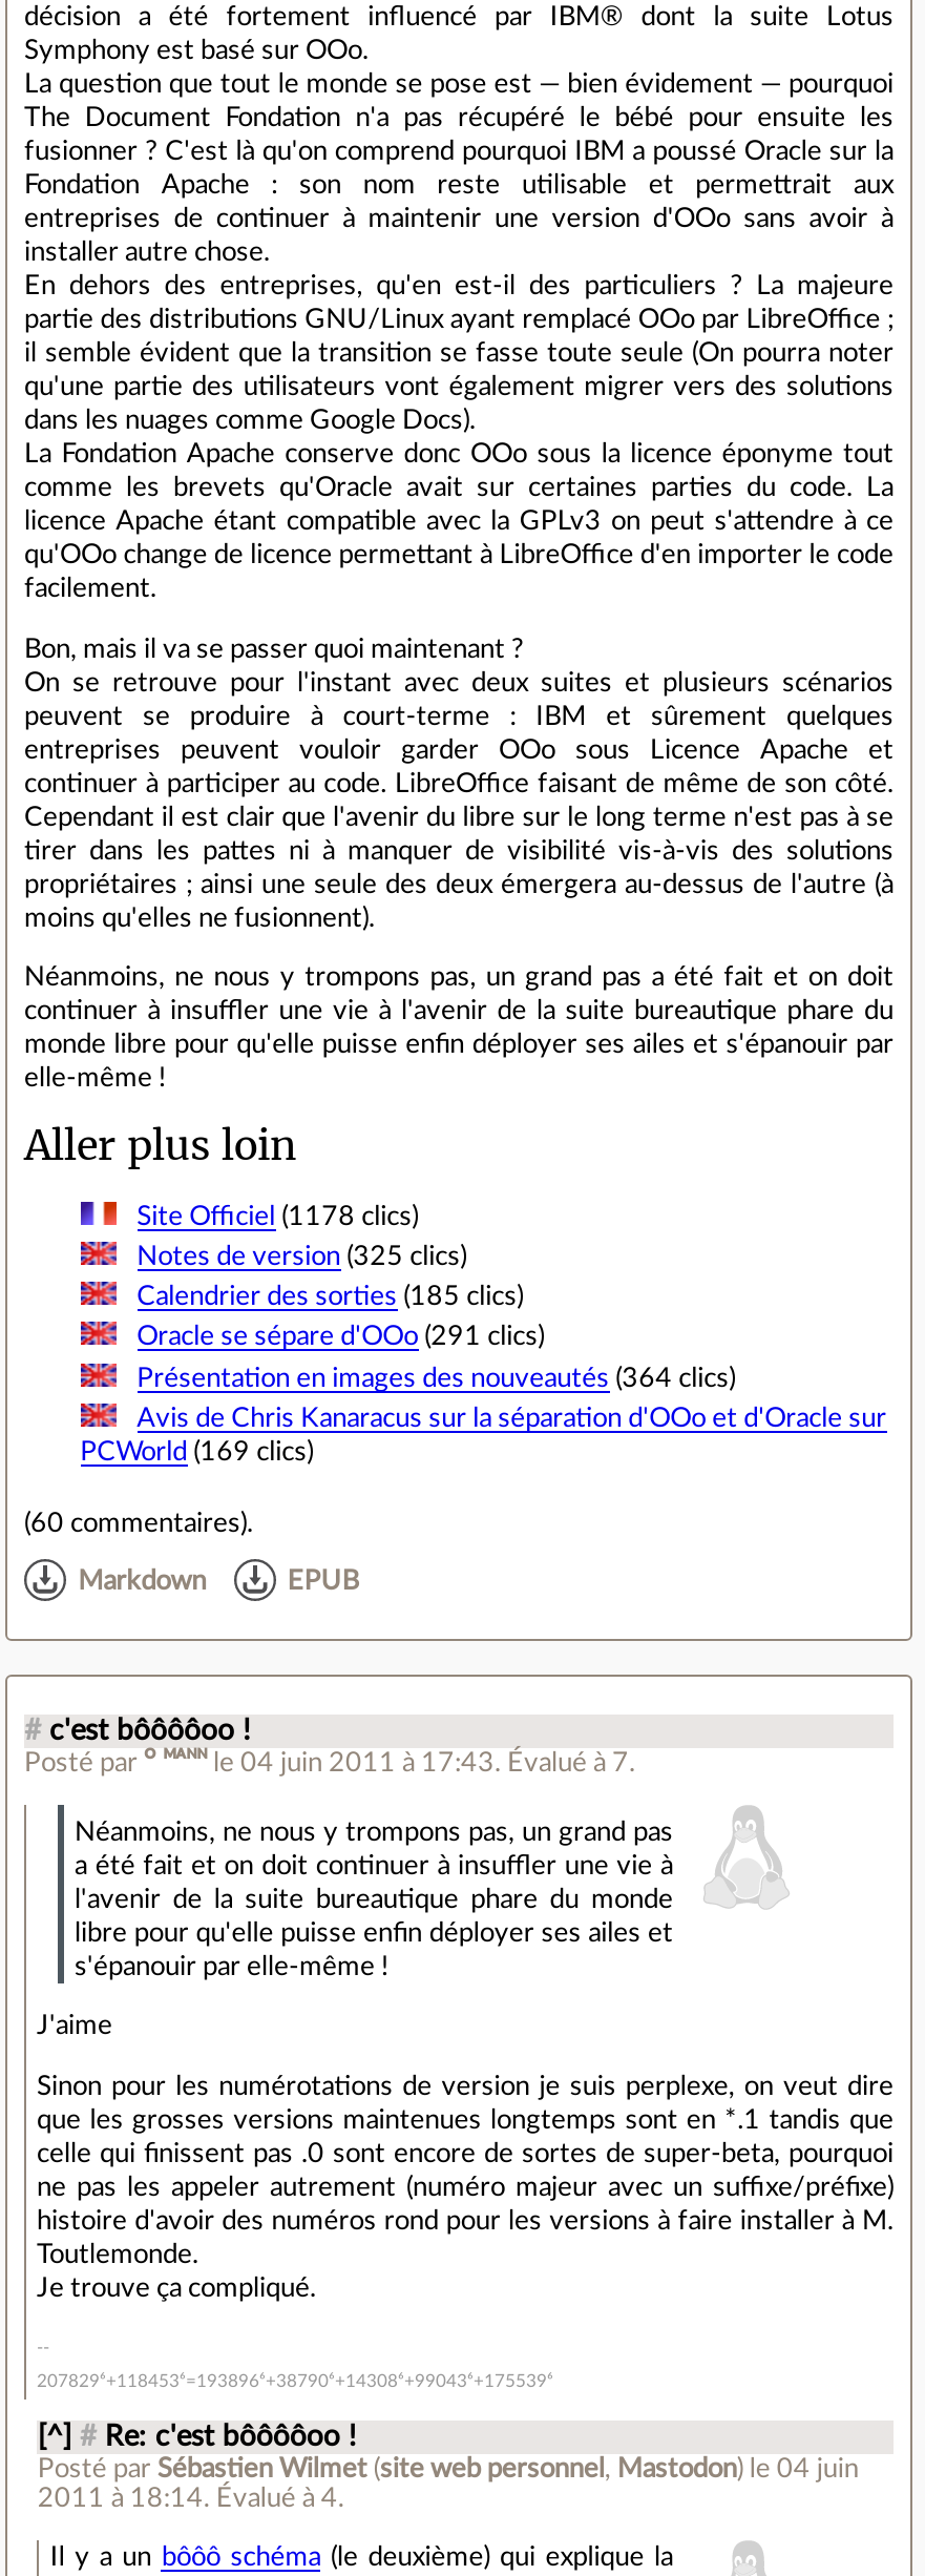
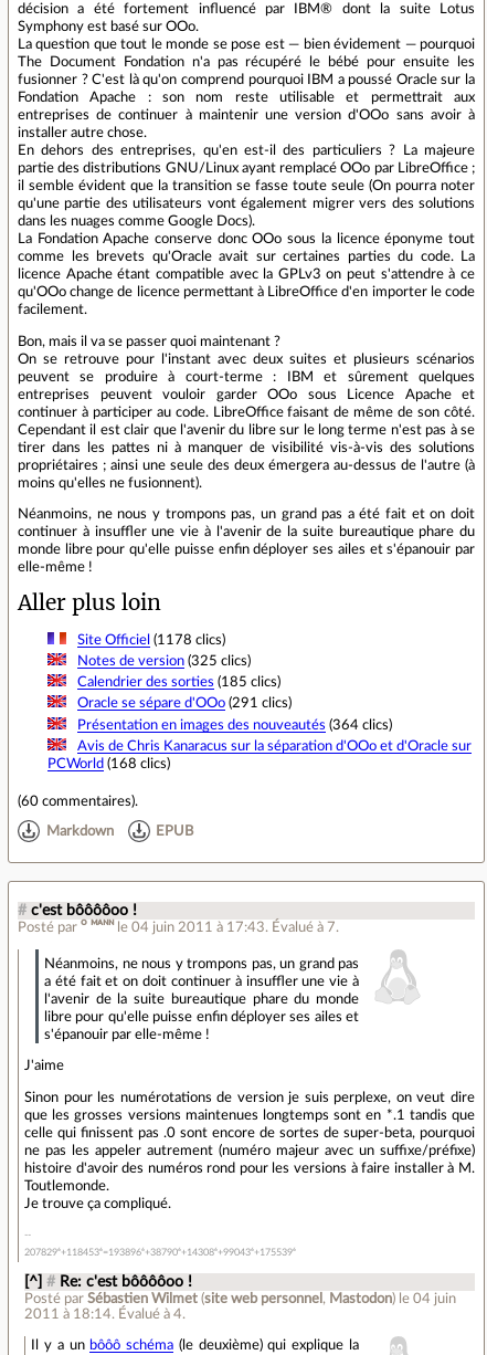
- PCWorld (169 clics)
+ PCWorld (168 clics)
